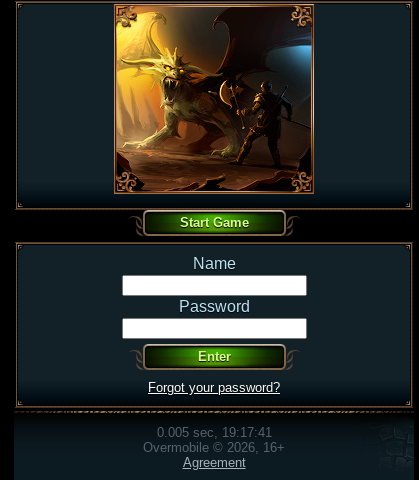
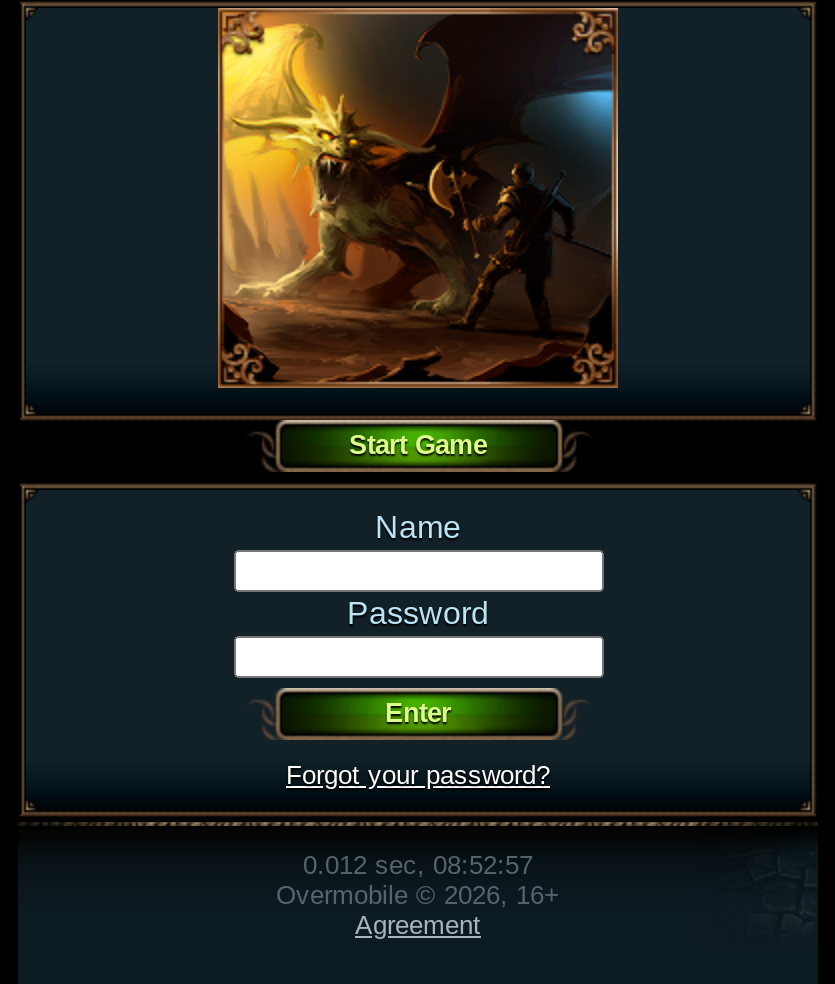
- 0.005 sec, 19:17:41
+ 0.012 sec, 08:52:57
